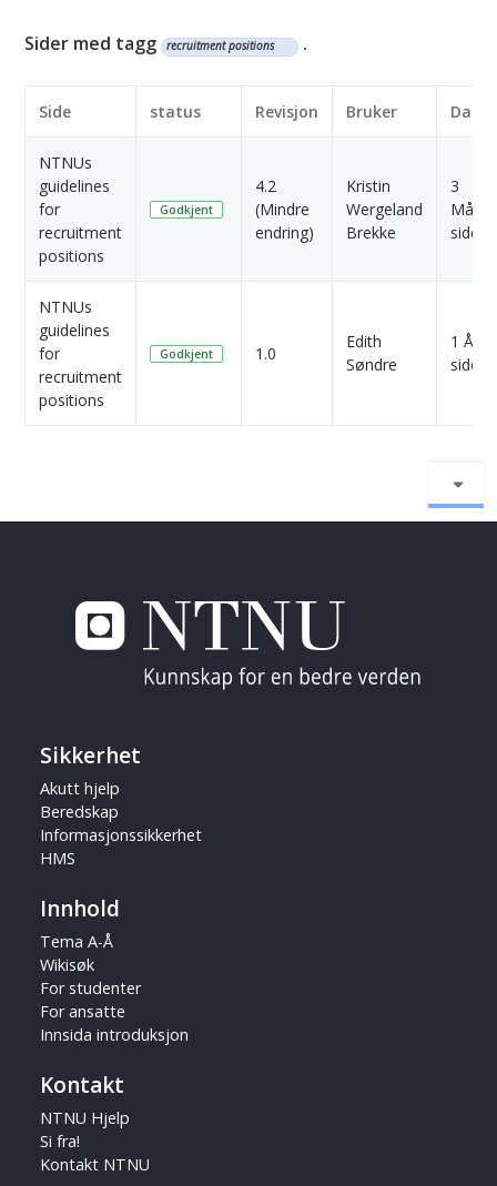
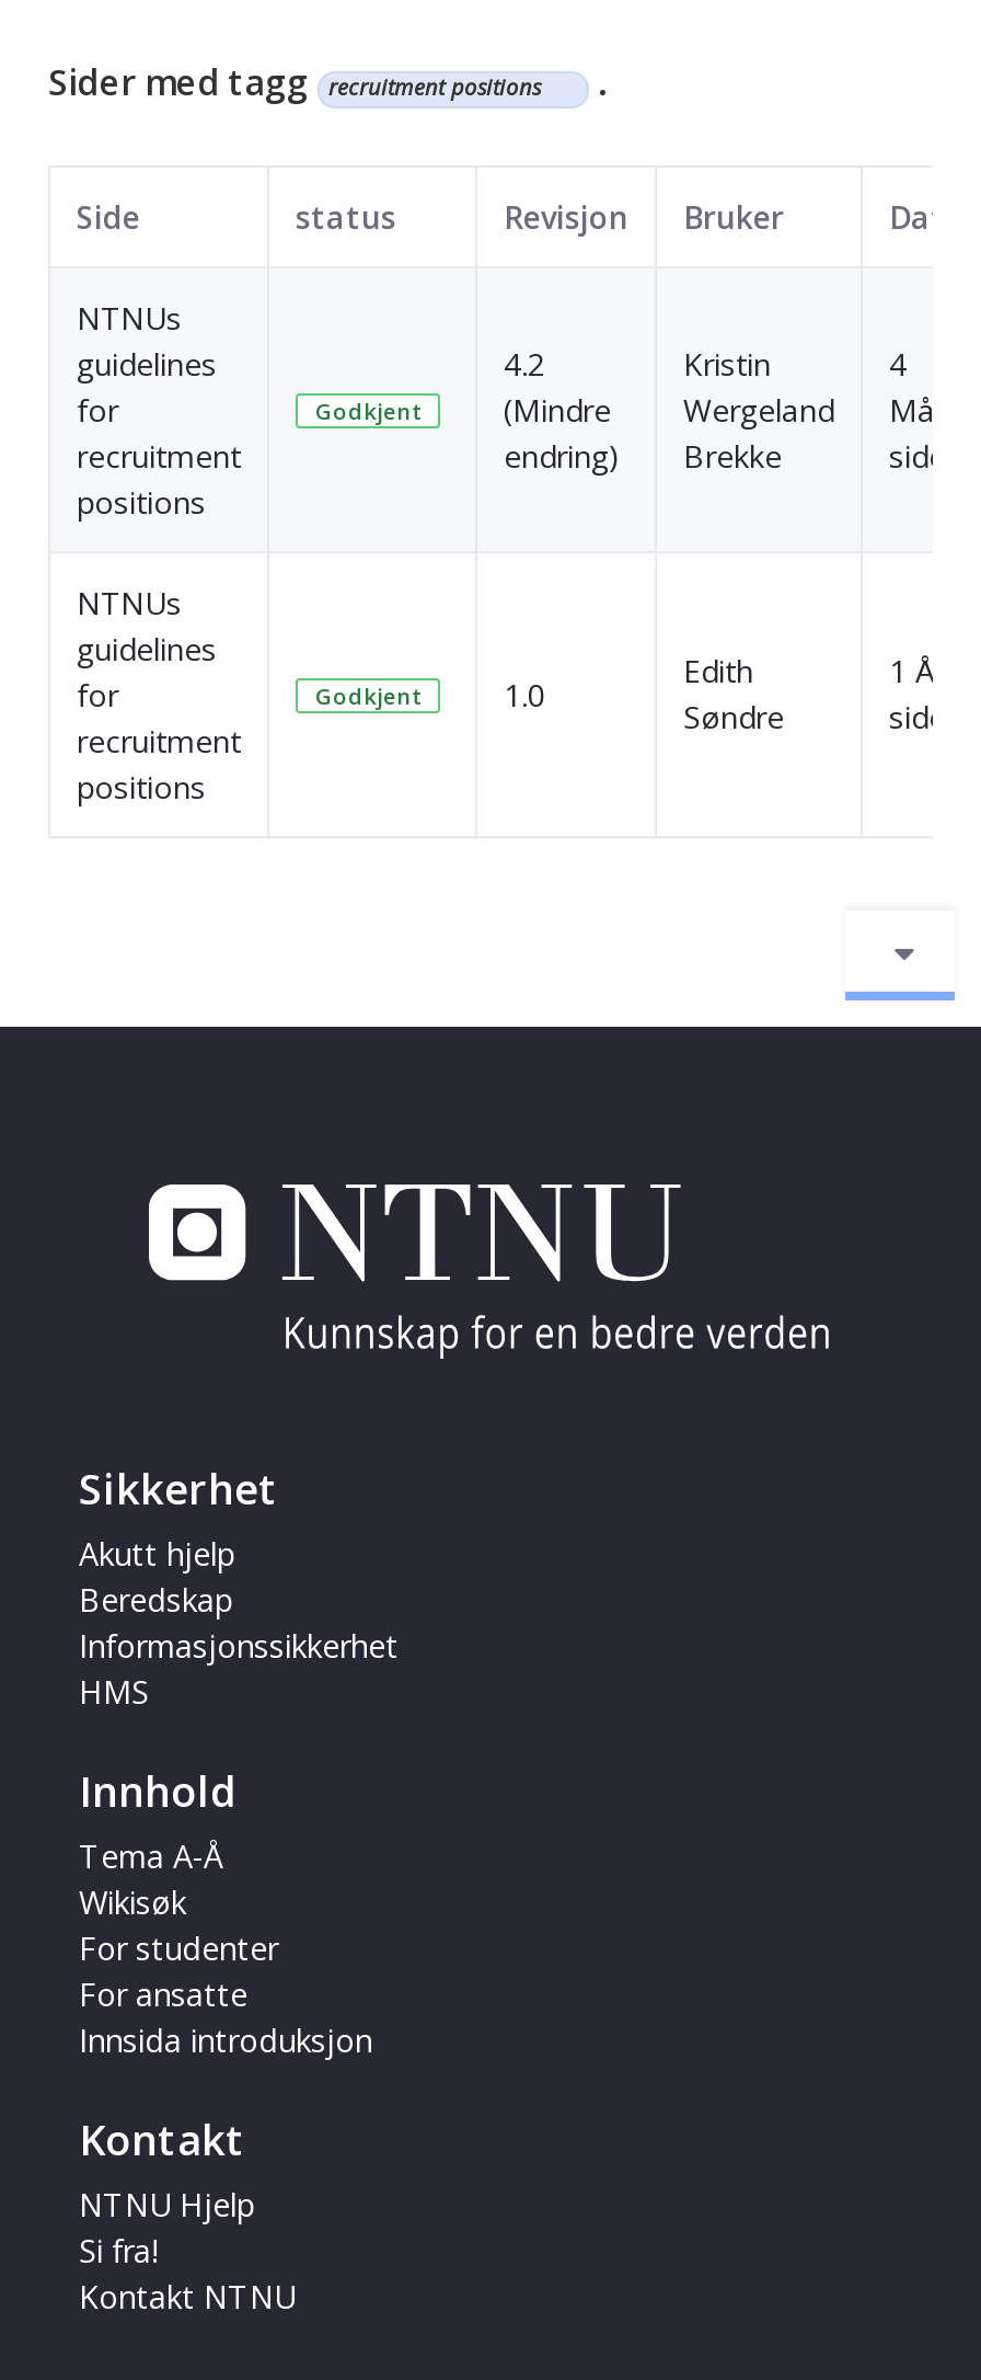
- 3
+ 4
